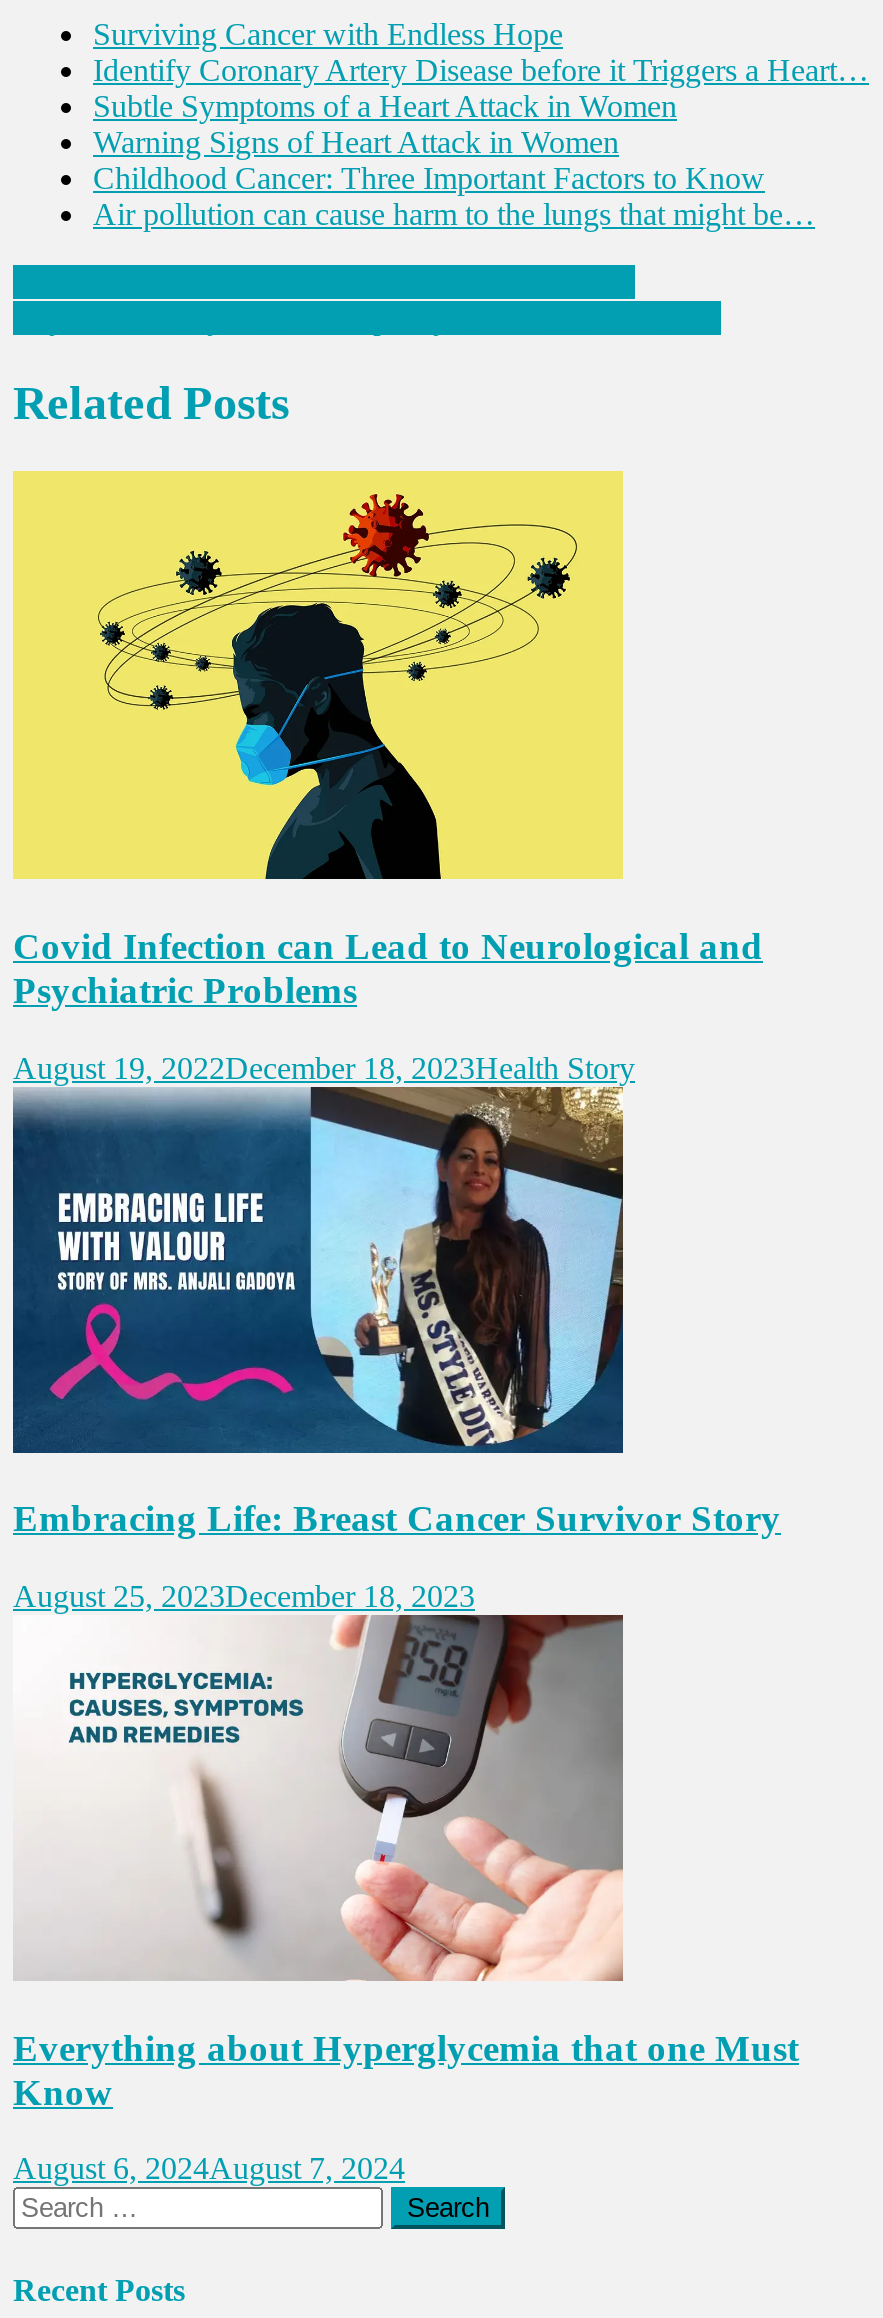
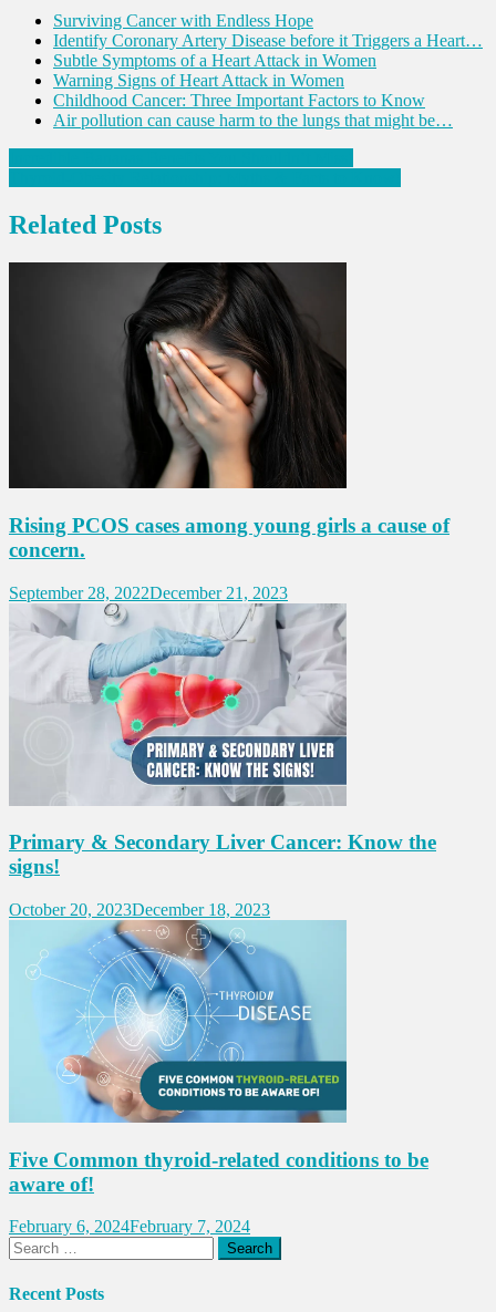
- [image]
- Covid Infection can Lead to Neurological and
- Psychiatric Problems
+ [image]
+ Rising PCOS cases among young girls a cause of
+ concern.

- August 19, 2022December 18, 2023Health Story
+ September 28, 2022December 21, 2023

- [image]
- Embracing Life: Breast Cancer Survivor Story
+ [image]
+ Primary & Secondary Liver Cancer: Know the
+ signs!

- August 25, 2023December 18, 2023
+ October 20, 2023December 18, 2023

- [image]
- Everything about Hyperglycemia that one Must
- Know
+ [image]
+ Five Common thyroid-related conditions to be
+ aware of!

- August 6, 2024August 7, 2024
+ February 6, 2024February 7, 2024
